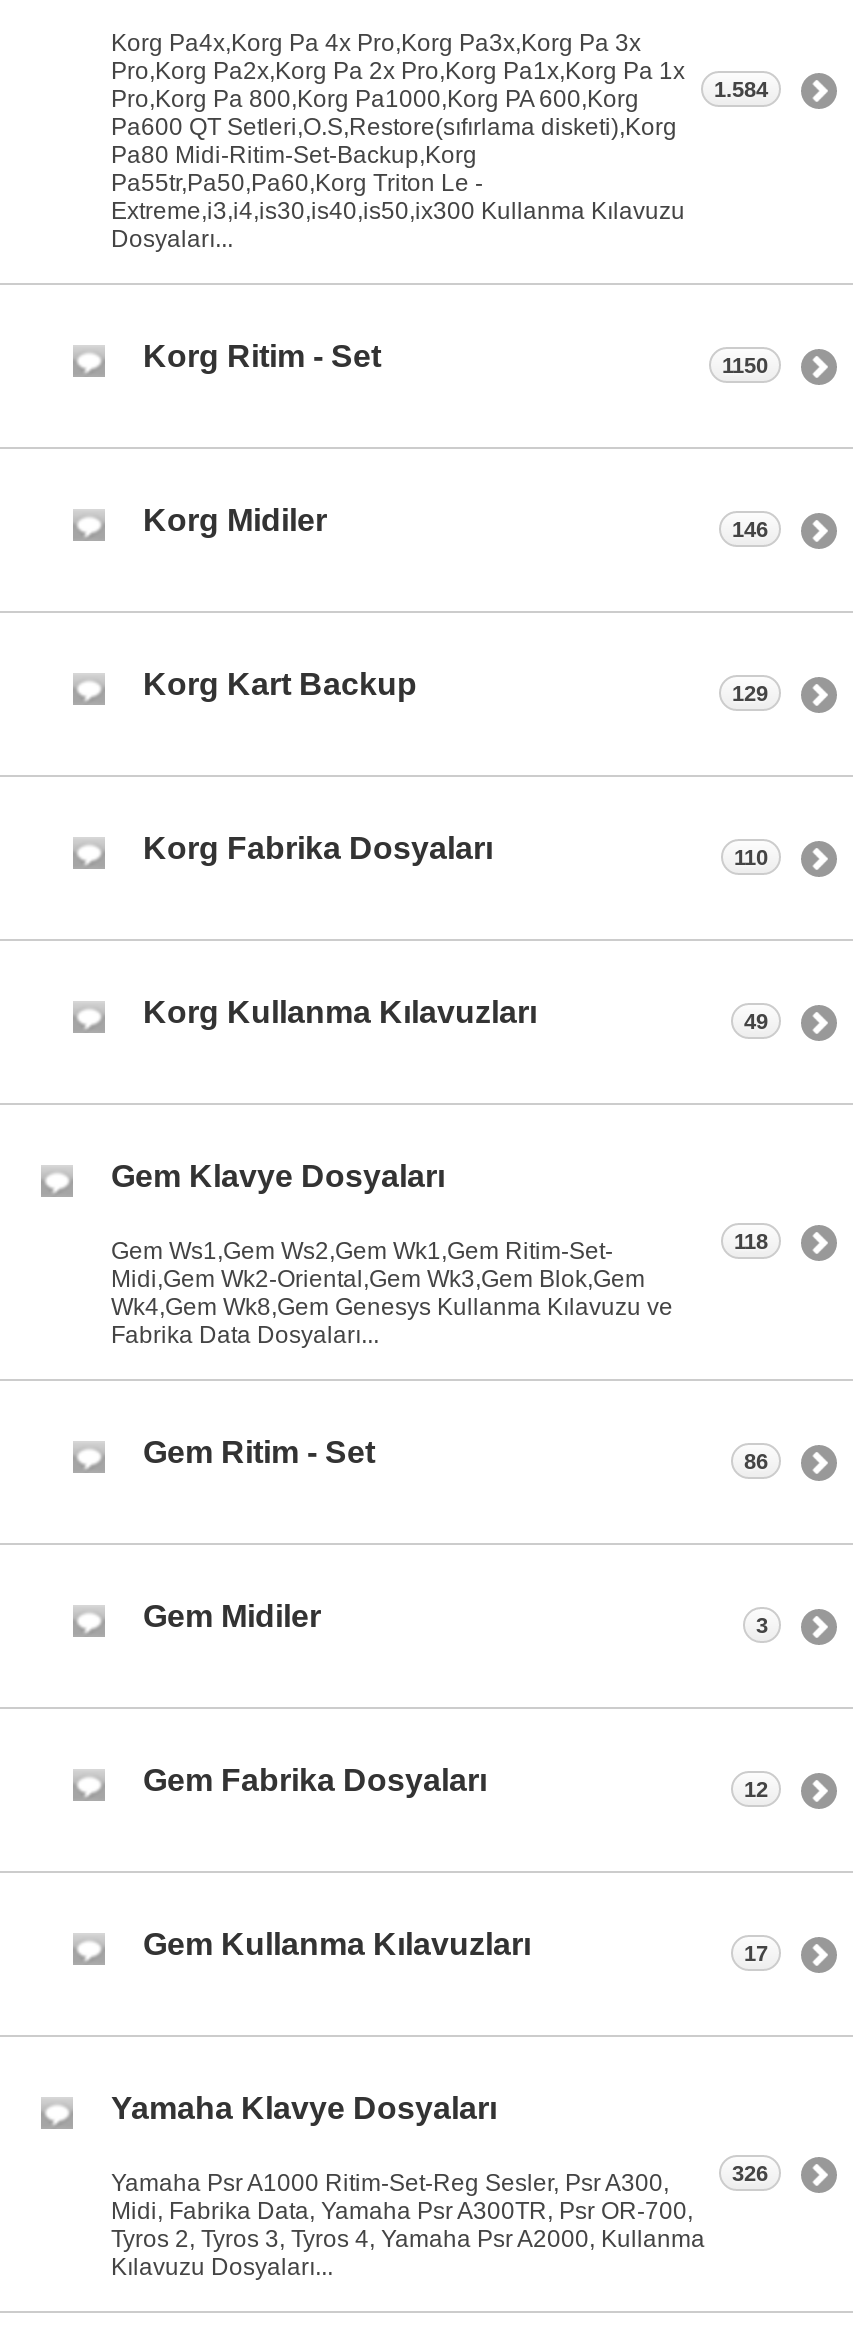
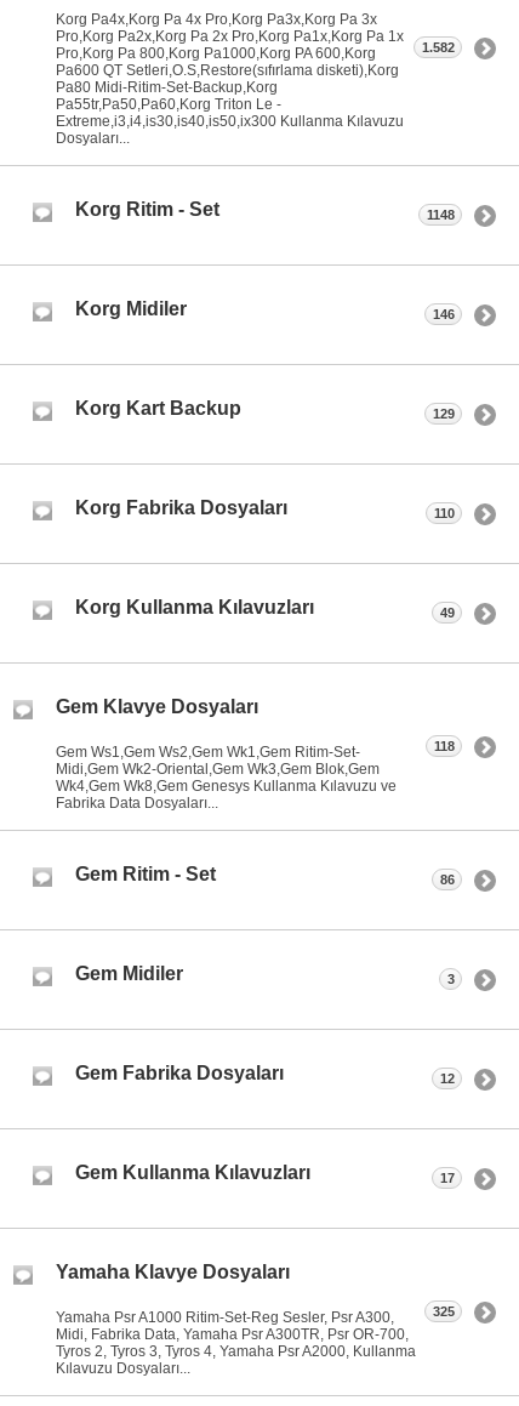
- 1.584
+ 1.582

- 1150
+ 1148

- 326
+ 325
